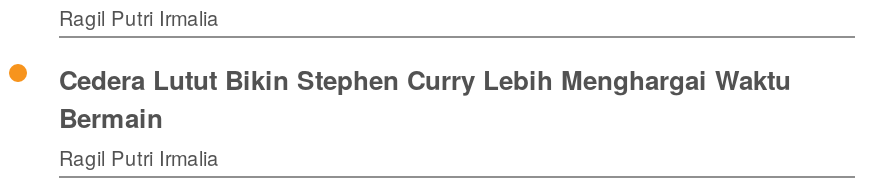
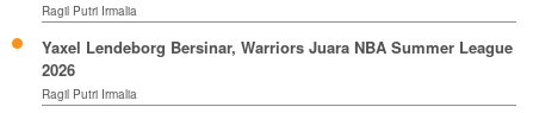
- Cedera Lutut Bikin Stephen Curry Lebih Menghargai Waktu
- Bermain
+ Yaxel Lendeborg Bersinar, Warriors Juara NBA Summer League
+ 2026
